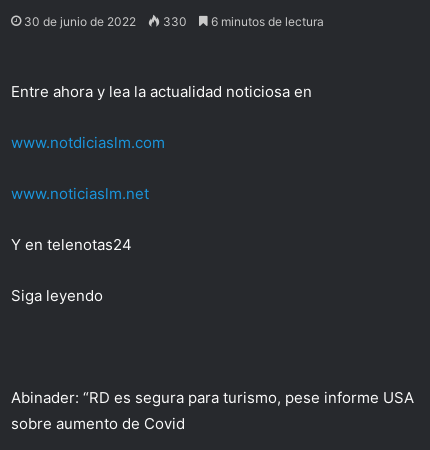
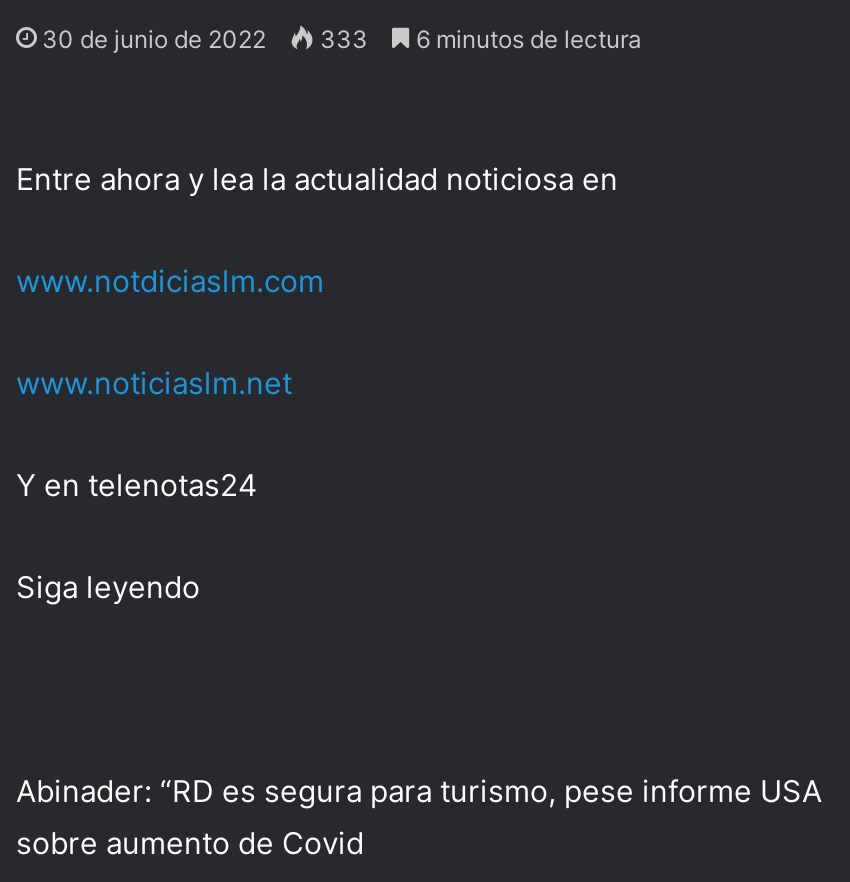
- 30 de junio de 2022 330 6 minutos de lectura
+ 30 de junio de 2022 333 6 minutos de lectura
